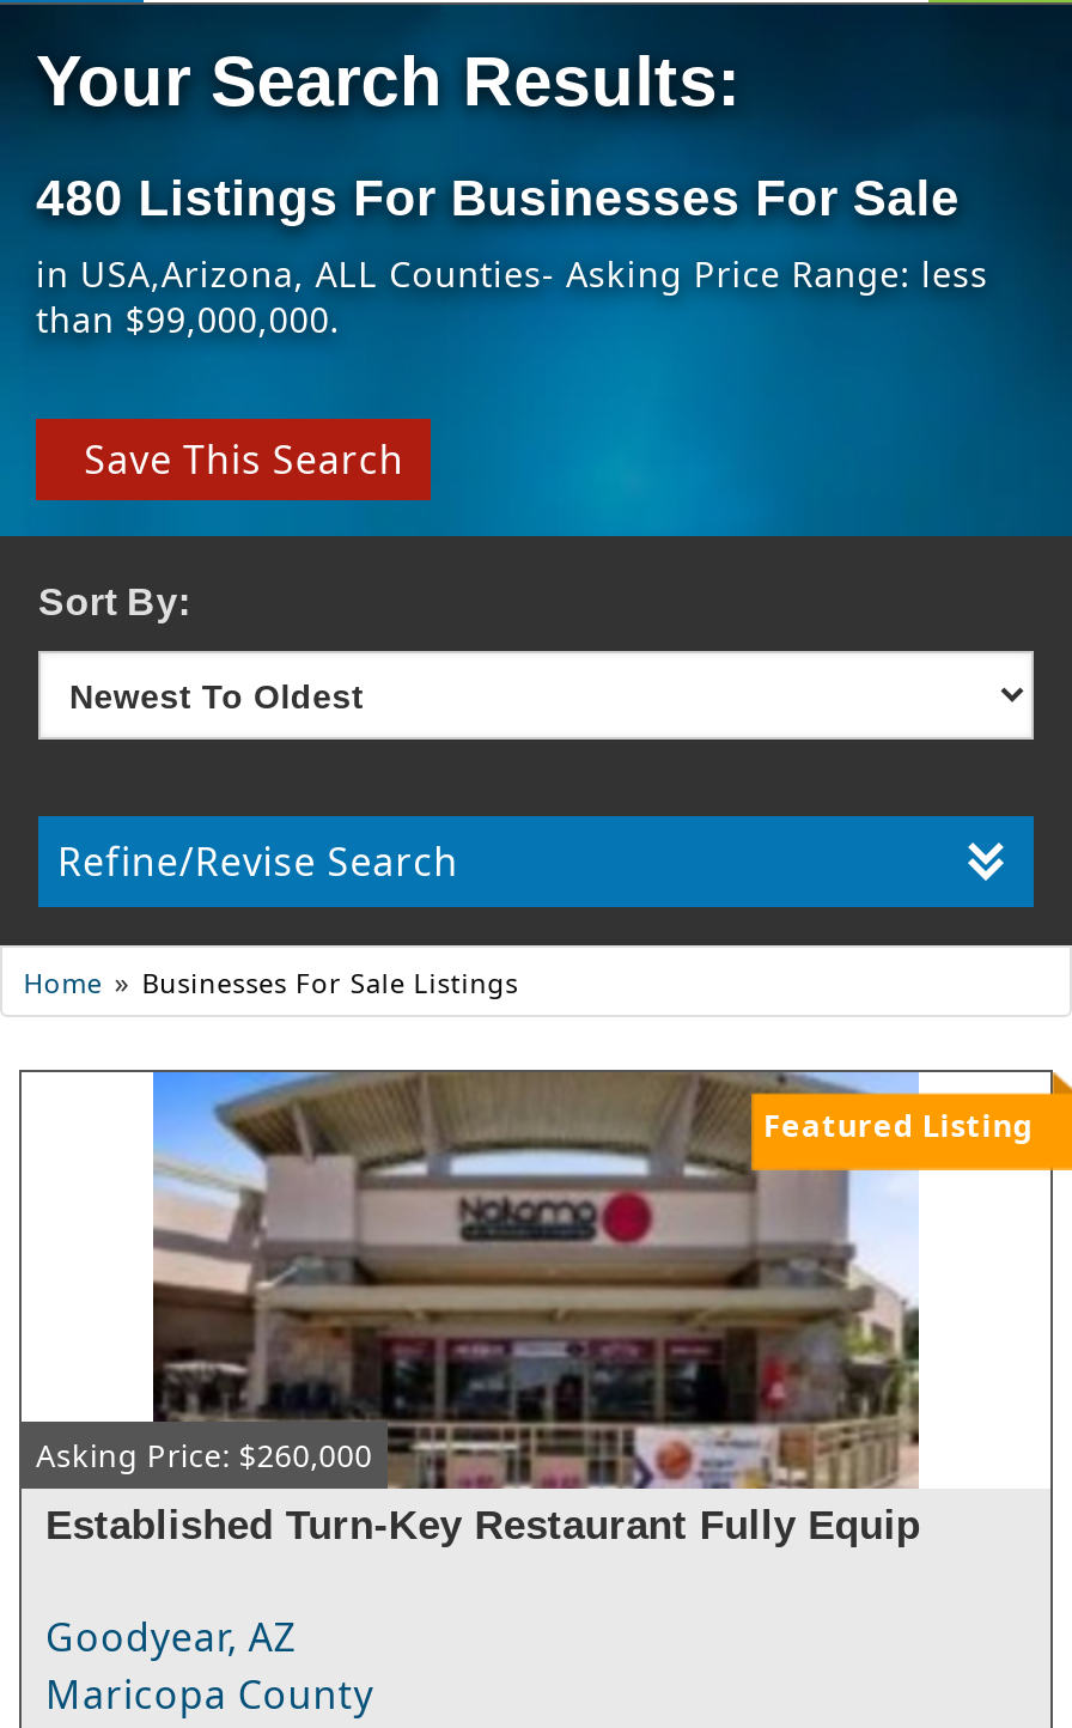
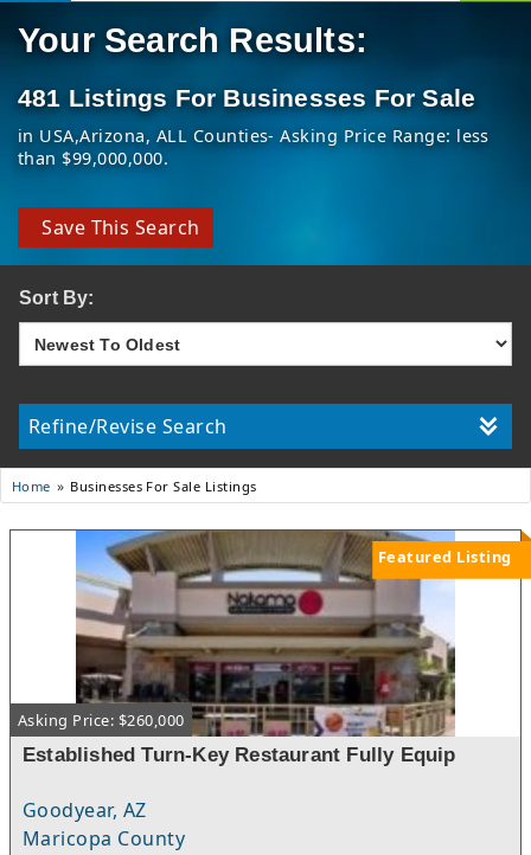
- 480 Listings For Businesses For Sale
+ 481 Listings For Businesses For Sale
